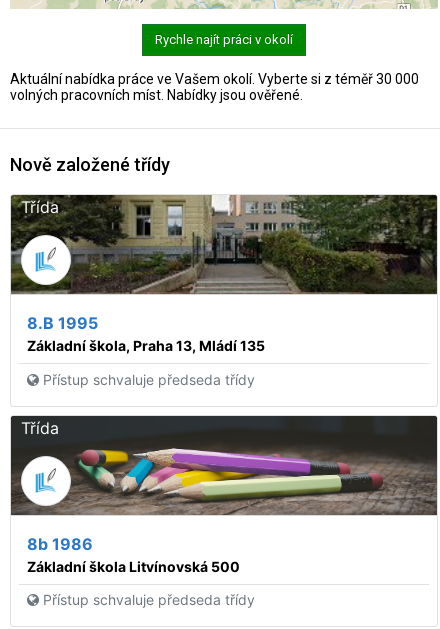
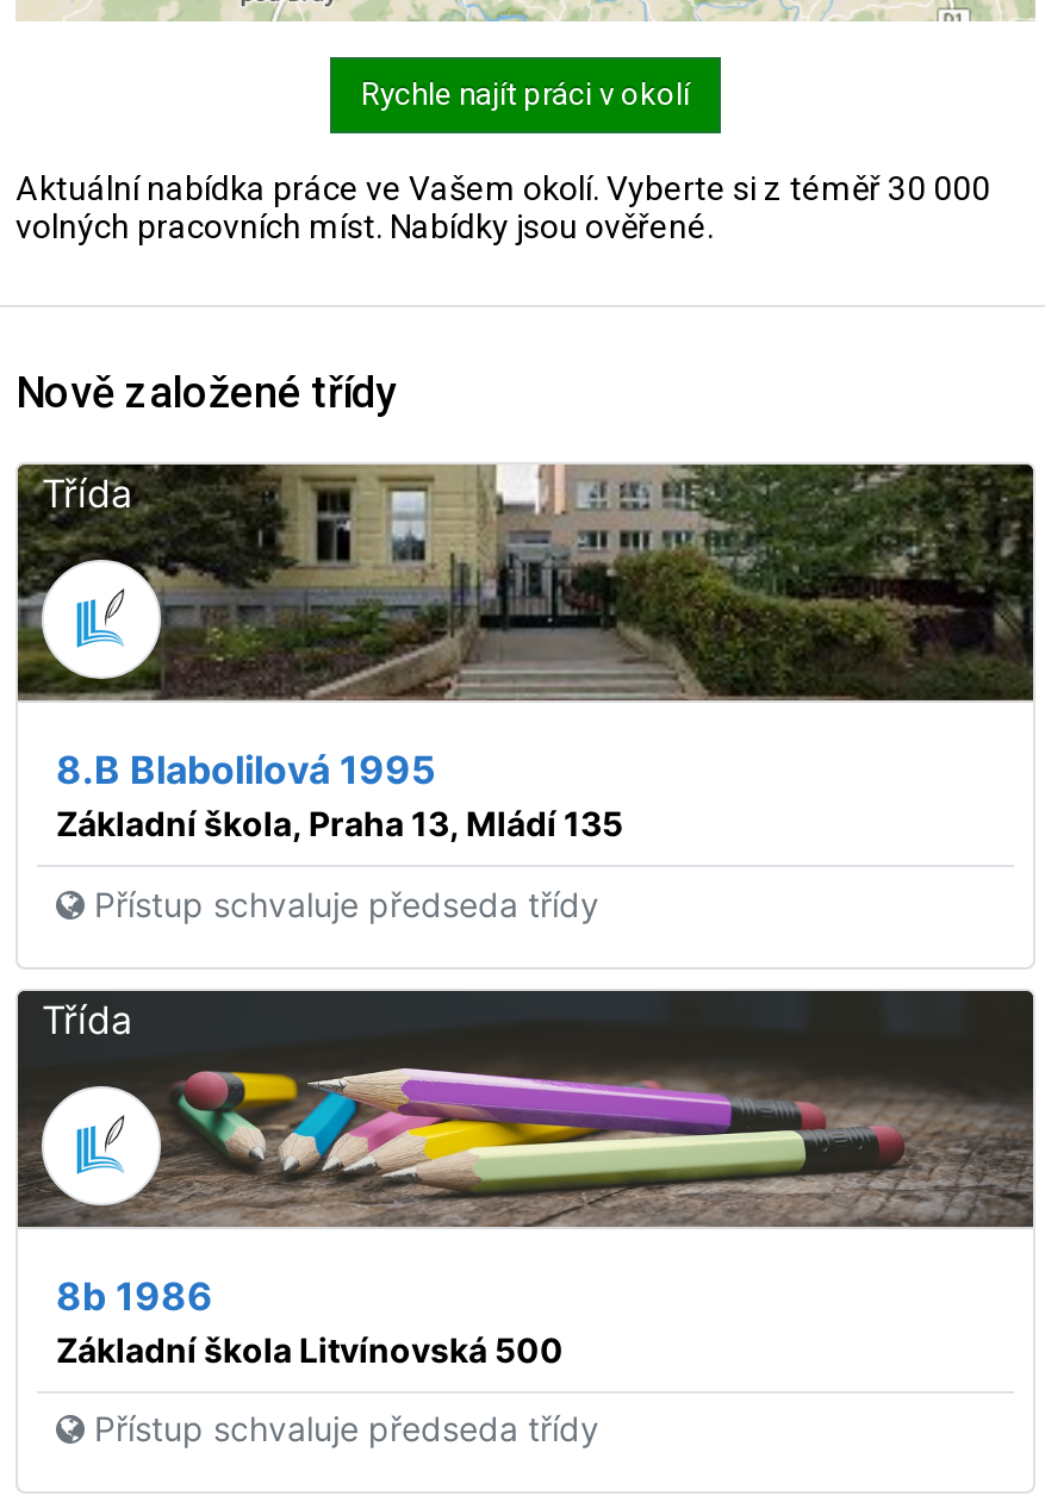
- 8.B 1995
+ 8.B Blabolilová 1995
